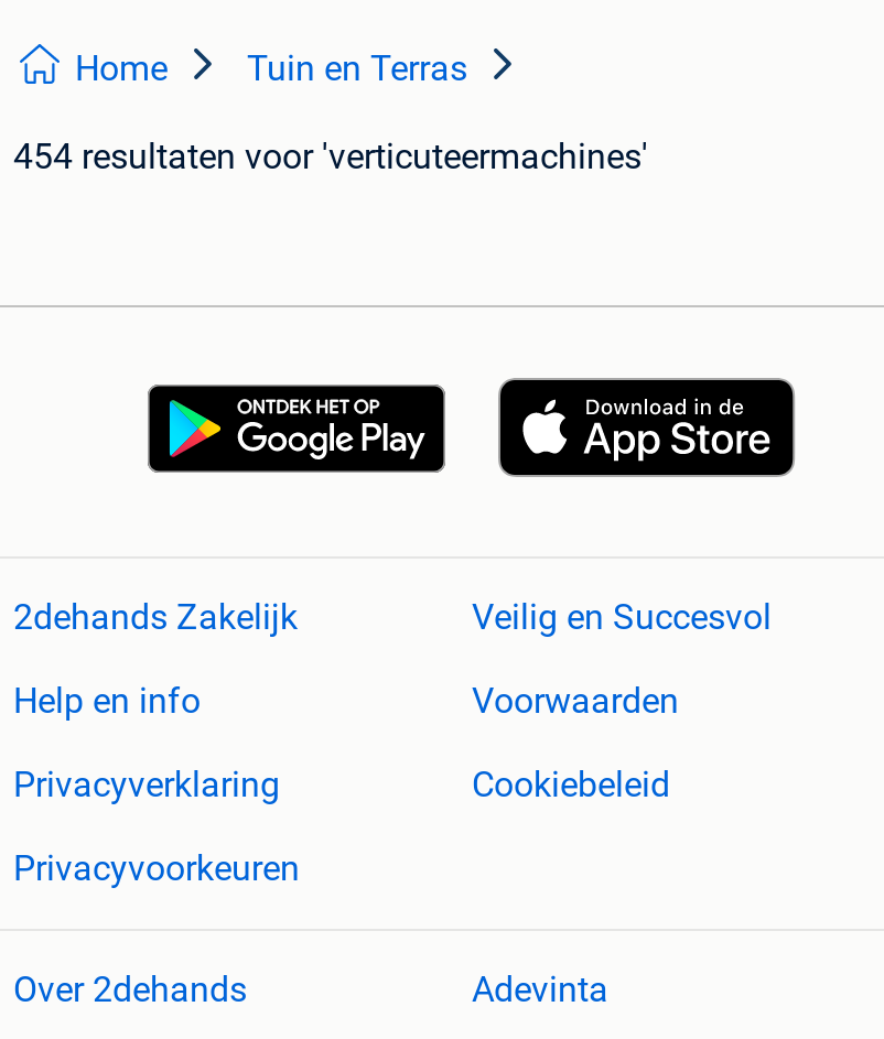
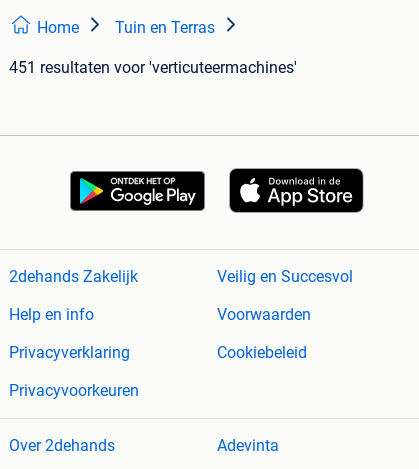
- 454 resultaten voor 'verticuteermachines'
+ 451 resultaten voor 'verticuteermachines'
